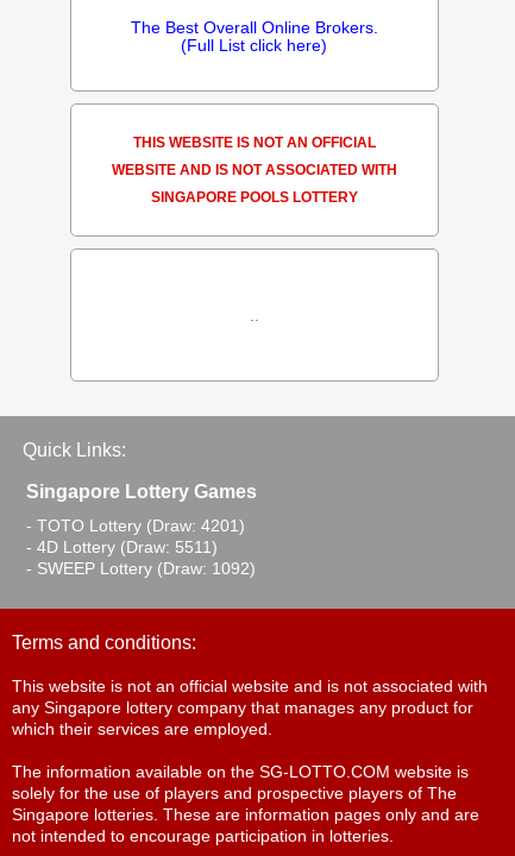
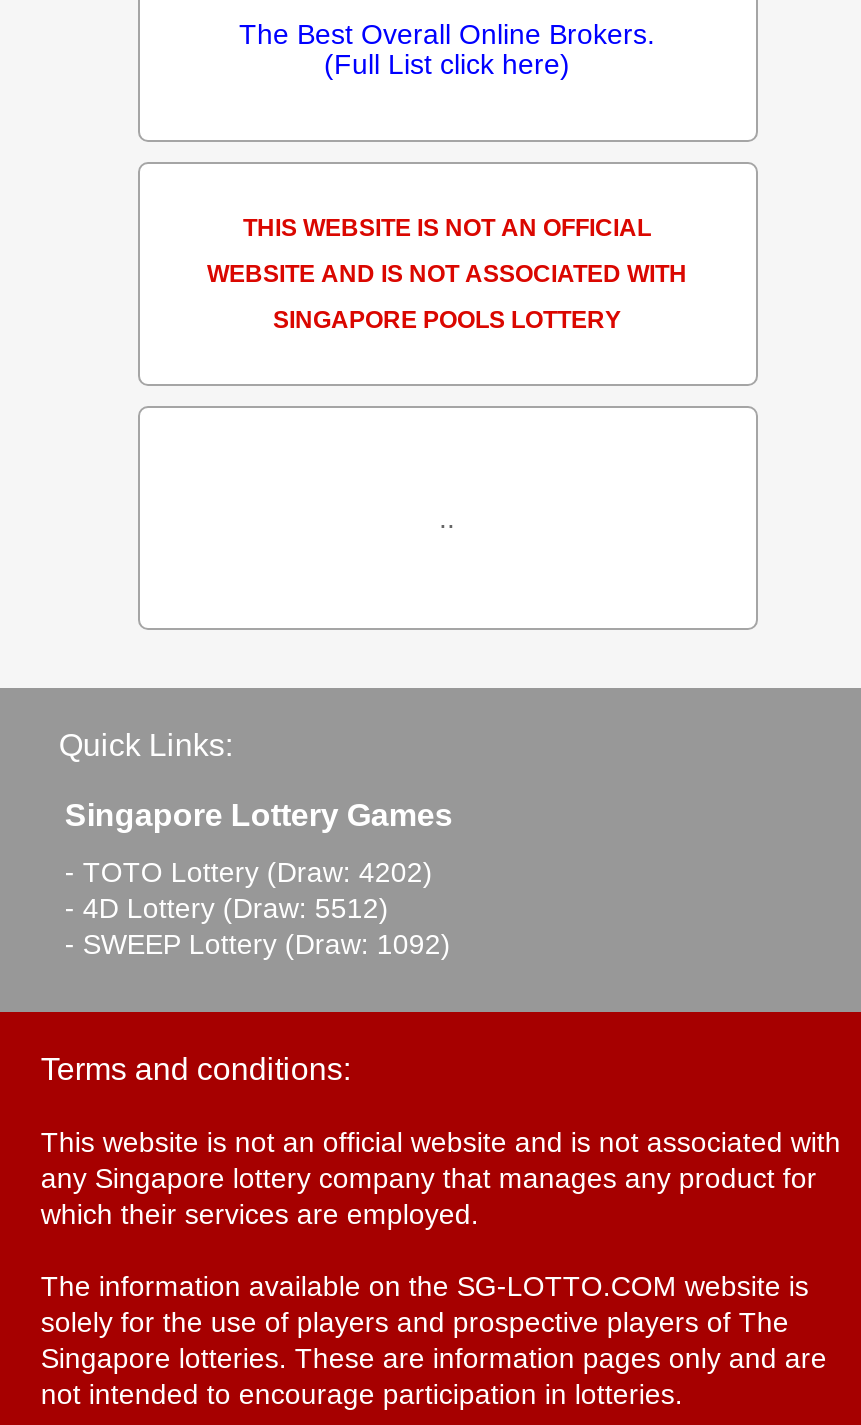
- - TOTO Lottery (Draw: 4201)
+ - TOTO Lottery (Draw: 4202)

- - 4D Lottery (Draw: 5511)
+ - 4D Lottery (Draw: 5512)
